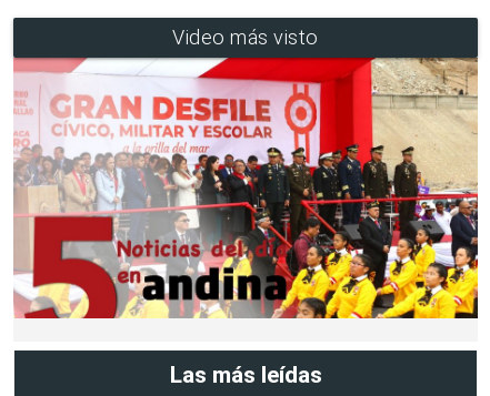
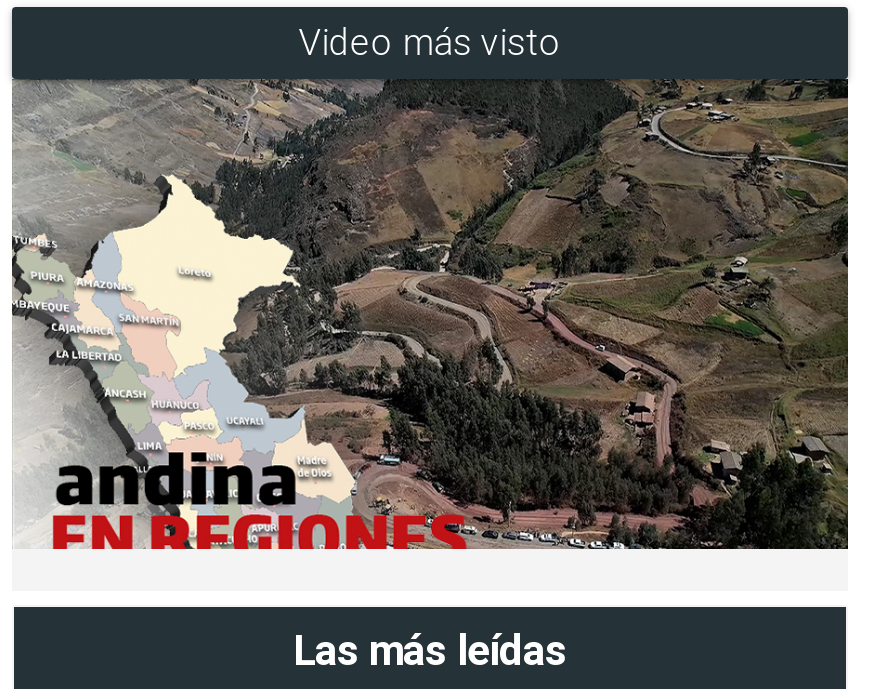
- [image]
+ [image]
